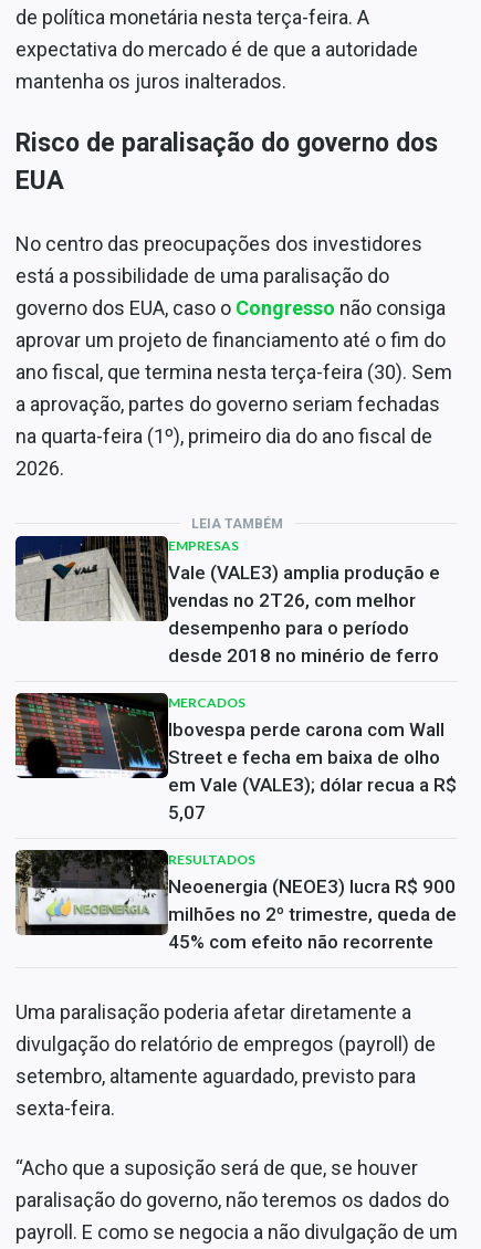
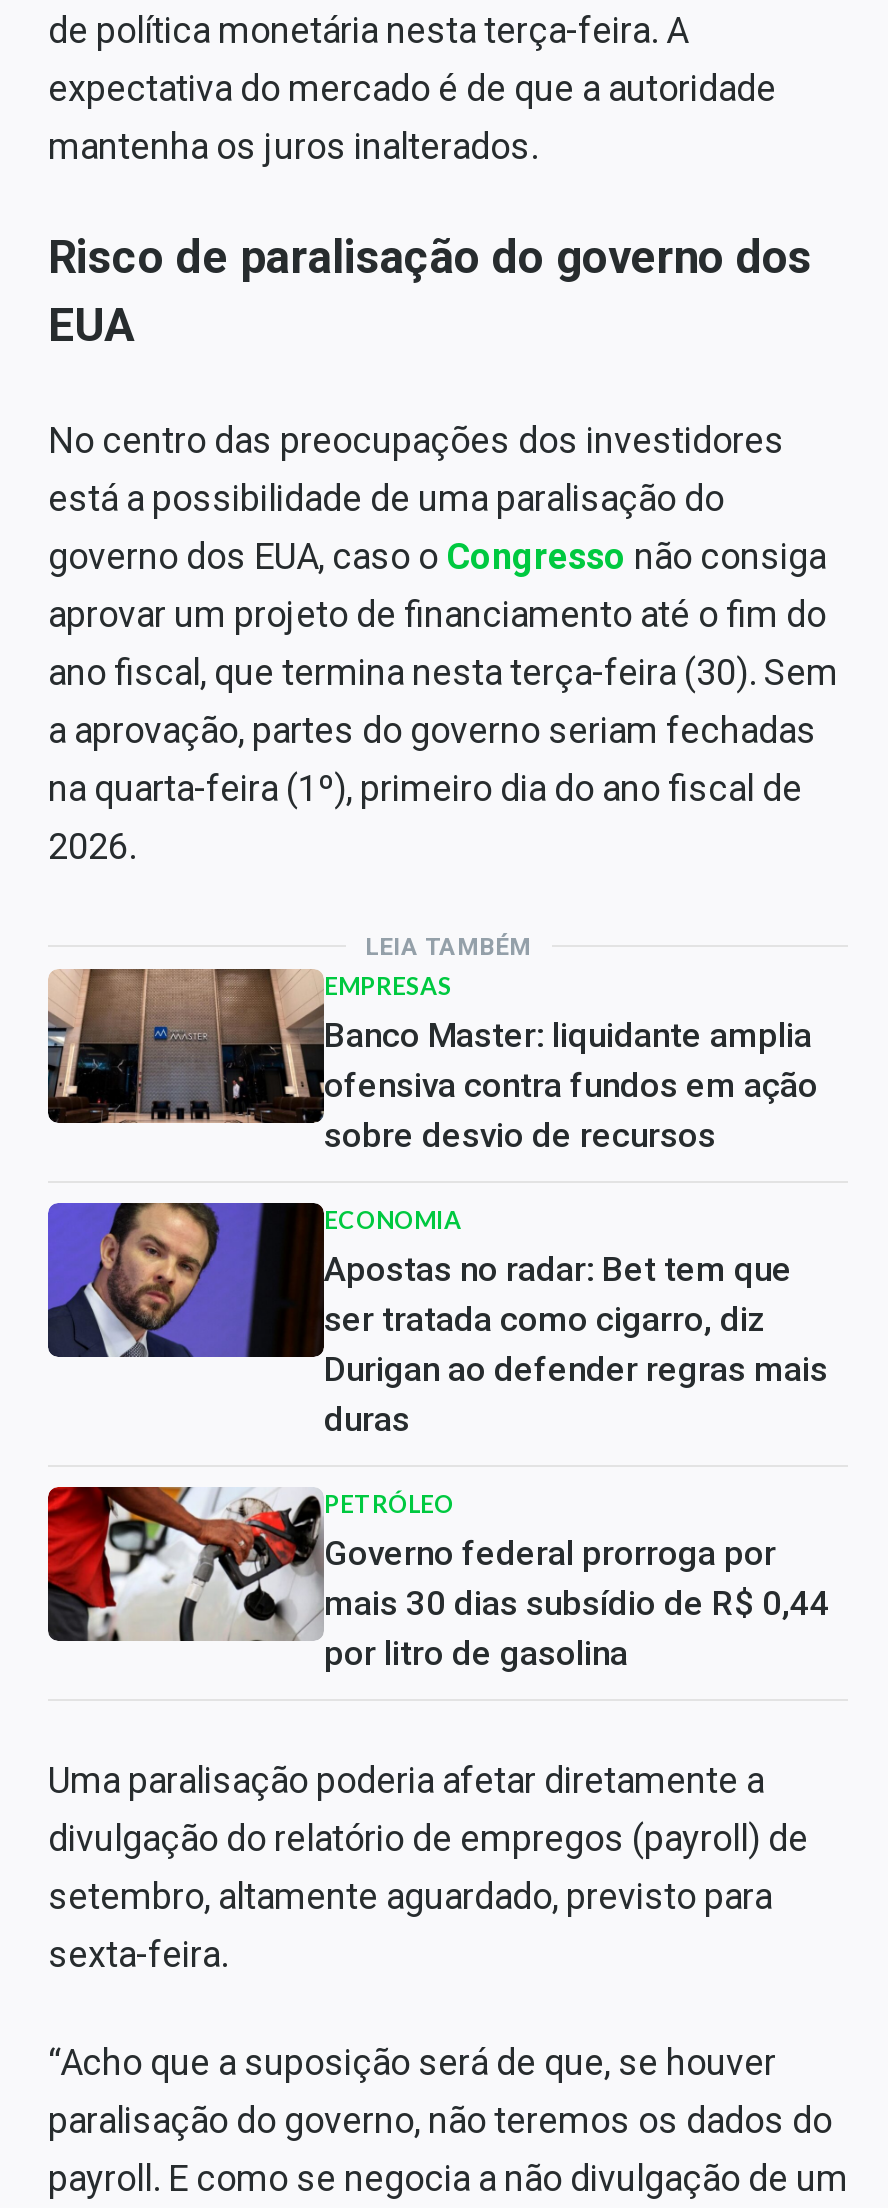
- [image]
- Vale (VALE3) amplia produção e
- vendas no 2T26, com melhor
- desempenho para o período
- desde 2018 no minério de ferro
+ [image]
+ Banco Master: liquidante amplia
+ ofensiva contra fundos em ação
+ sobre desvio de recursos

- [image]
- MERCADOS
- Ibovespa perde carona com Wall
- Street e fecha em baixa de olho
- em Vale (VALE3); dólar recua a R$
- 5,07
+ [image]
+ ECONOMIA
+ Apostas no radar: Bet tem que
+ ser tratada como cigarro, diz
+ Durigan ao defender regras mais
+ duras

- [image]
- RESULTADOS
- Neoenergia (NEOE3) lucra R$ 900
- milhões no 2º trimestre, queda de
- 45% com efeito não recorrente
+ [image]
+ PETRÓLEO
+ Governo federal prorroga por
+ mais 30 dias subsídio de R$ 0,44
+ por litro de gasolina
